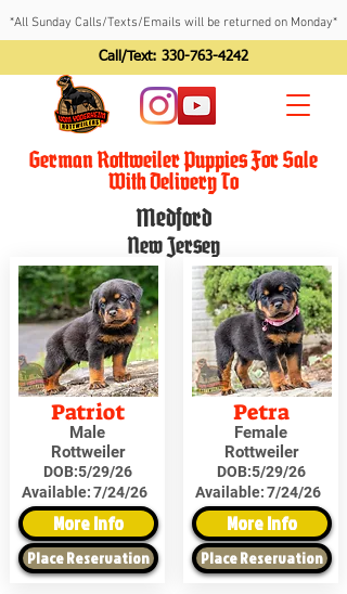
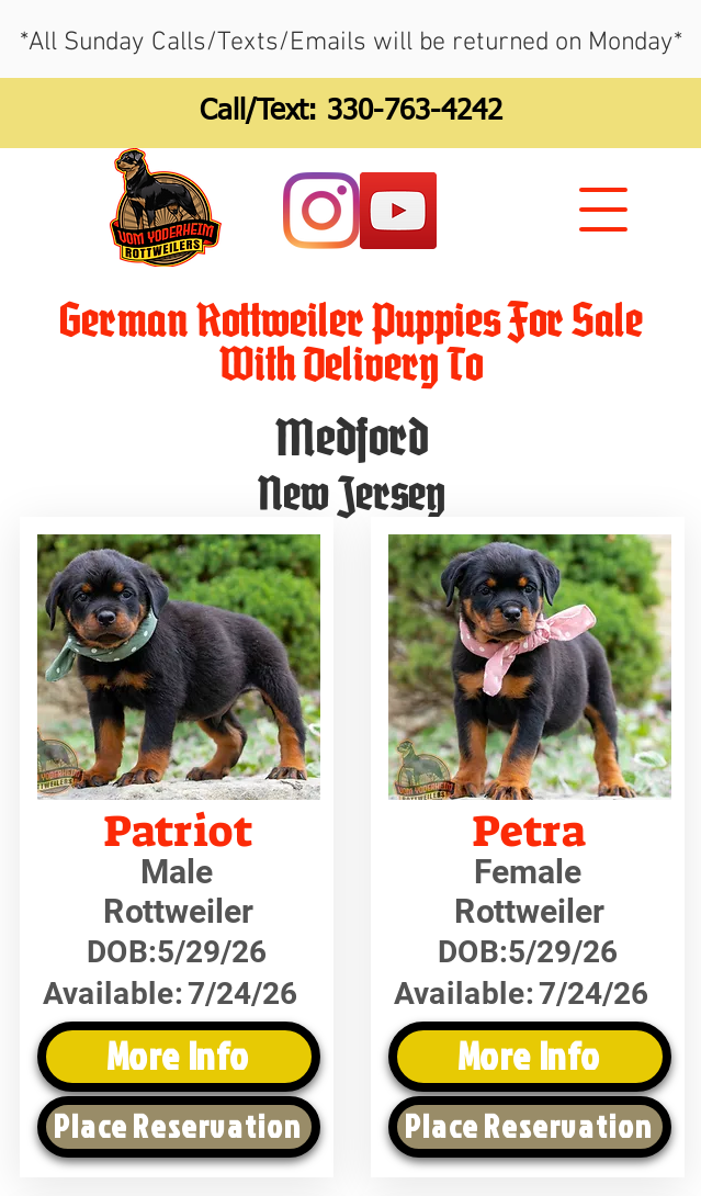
- [image]
+ [image]

- [image]
+ [image]
